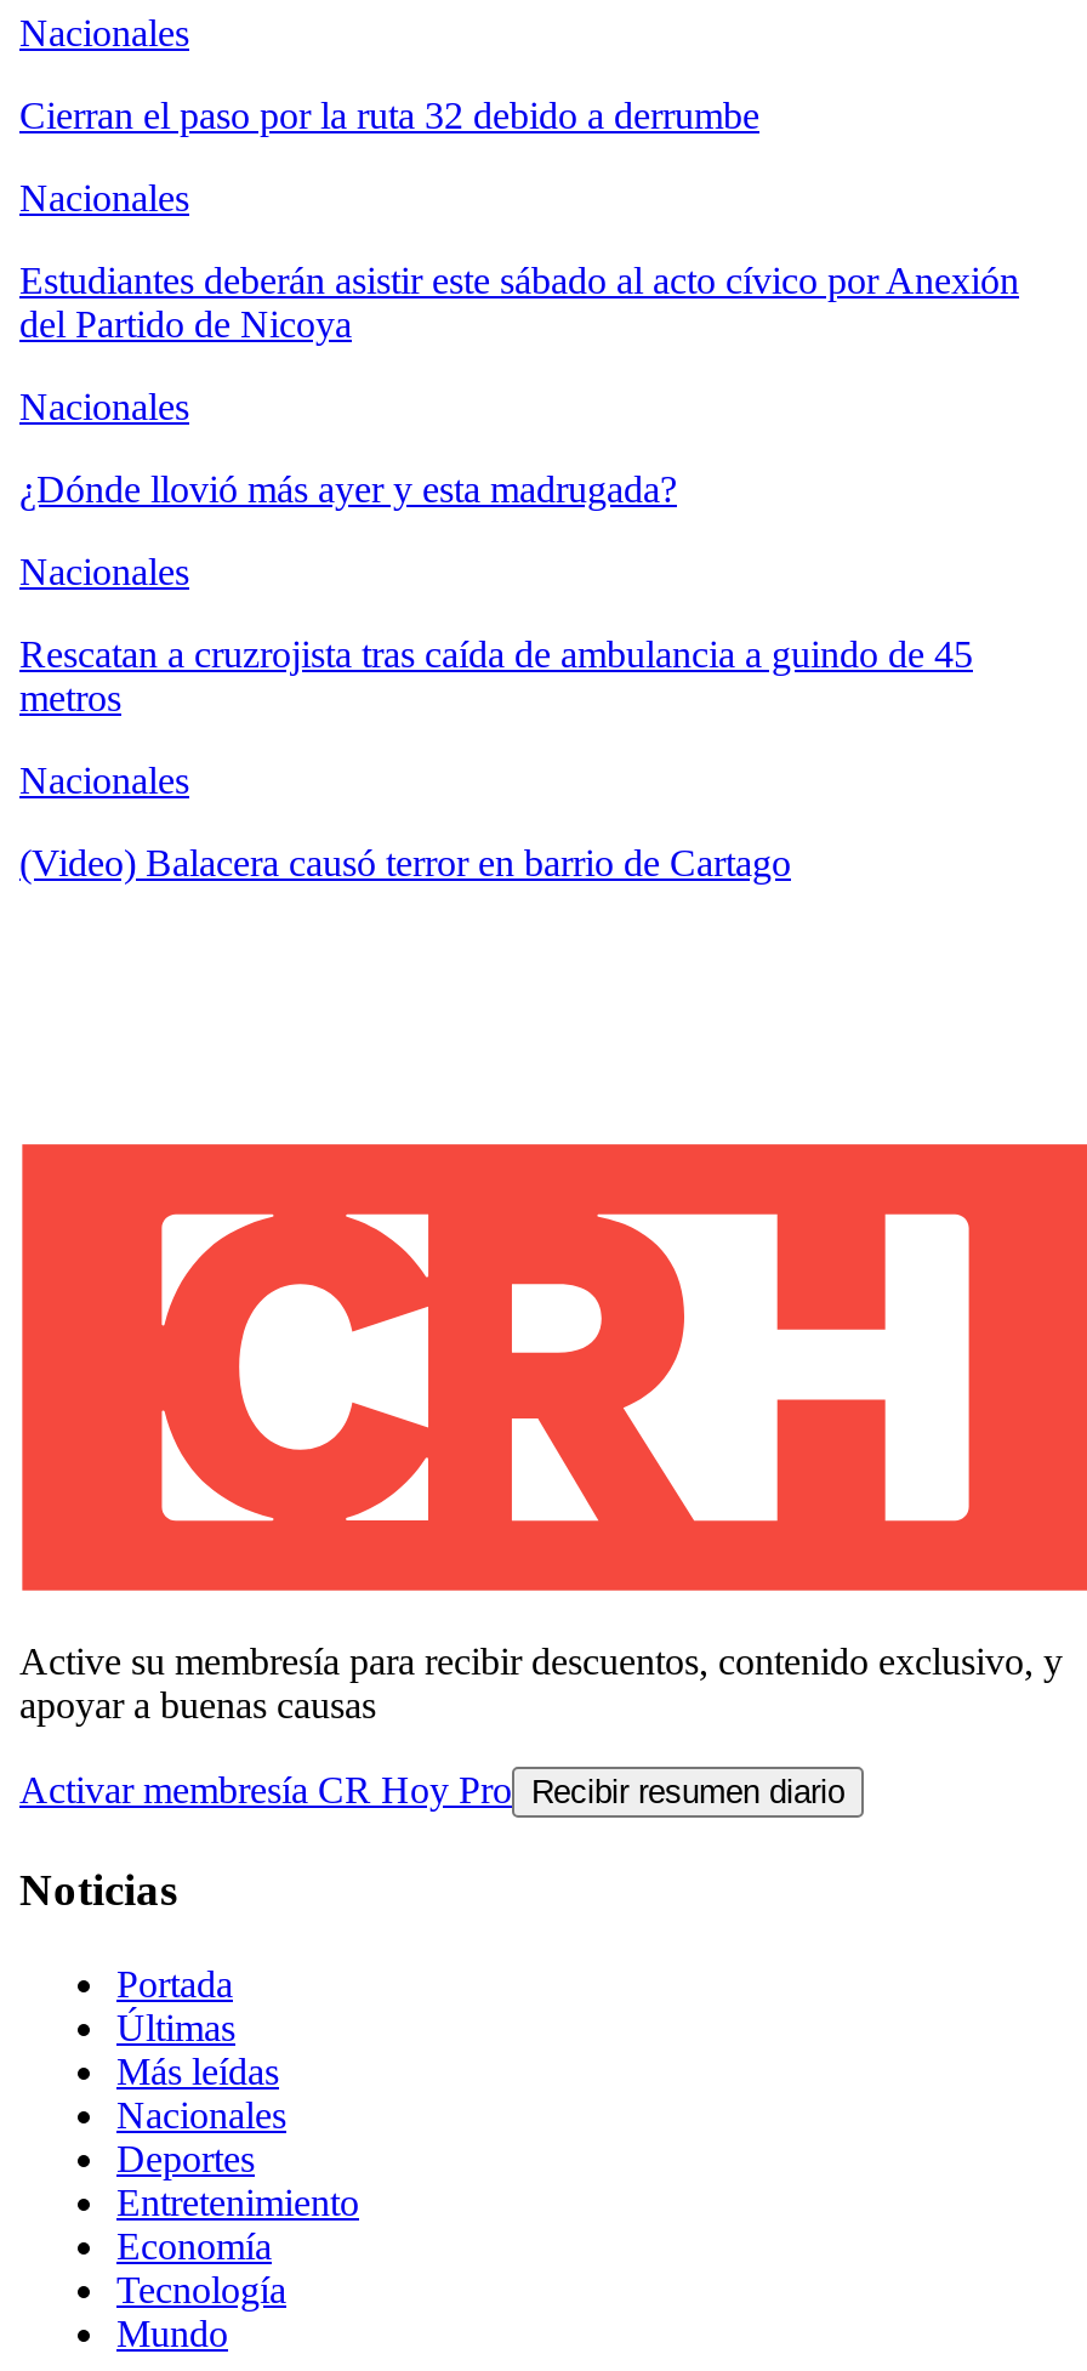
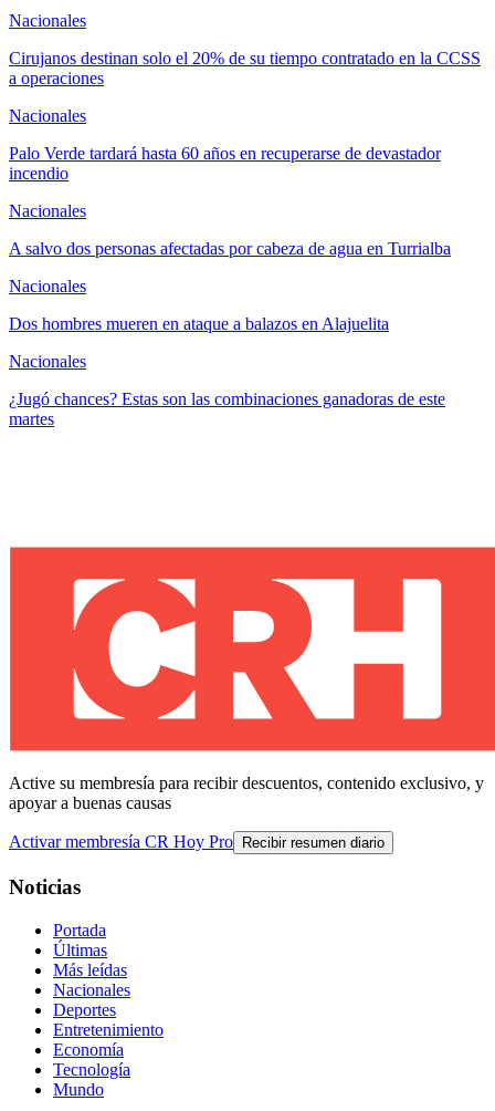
- Cierran el paso por la ruta 32 debido a derrumbe
+ Cirujanos destinan solo el 20% de su tiempo contratado en la CCSS
+ a operaciones

- Estudiantes deberán asistir este sábado al acto cívico por Anexión
- del Partido de Nicoya
+ Palo Verde tardará hasta 60 años en recuperarse de devastador
+ incendio

- ¿Dónde llovió más ayer y esta madrugada?
+ A salvo dos personas afectadas por cabeza de agua en Turrialba

- Rescatan a cruzrojista tras caída de ambulancia a guindo de 45
- metros
+ Dos hombres mueren en ataque a balazos en Alajuelita

- (Video) Balacera causó terror en barrio de Cartago
+ ¿Jugó chances? Estas son las combinaciones ganadoras de este
+ martes
